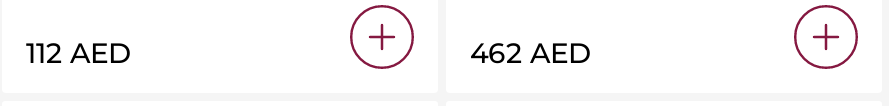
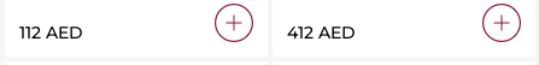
- 462 AED
+ 412 AED
